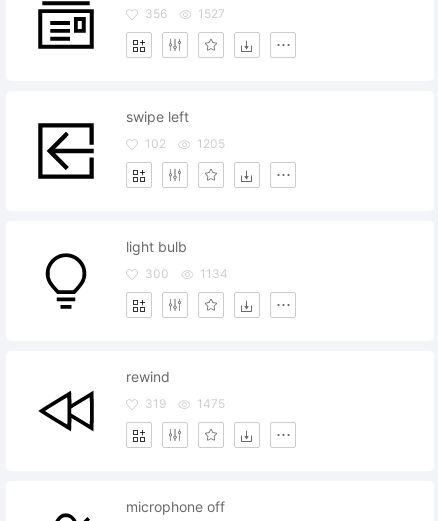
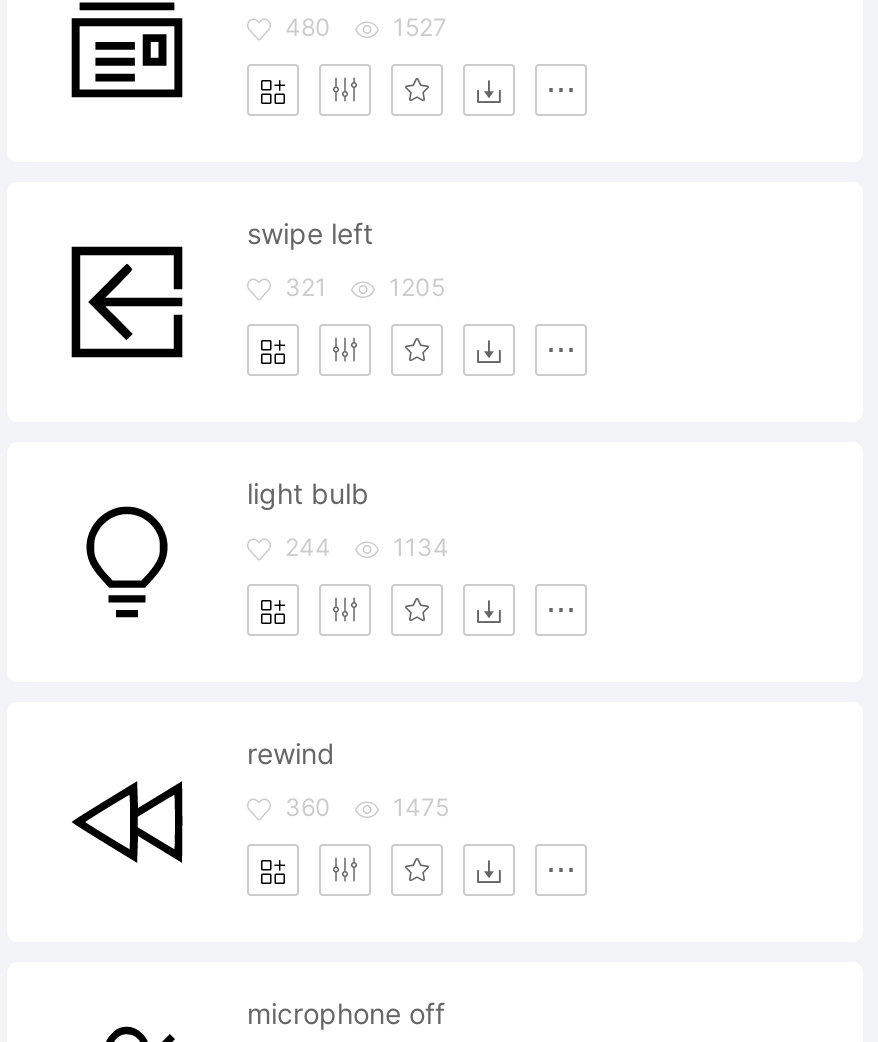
- 356
+ 480

- 102
+ 321

- 300
+ 244

- 319
+ 360
